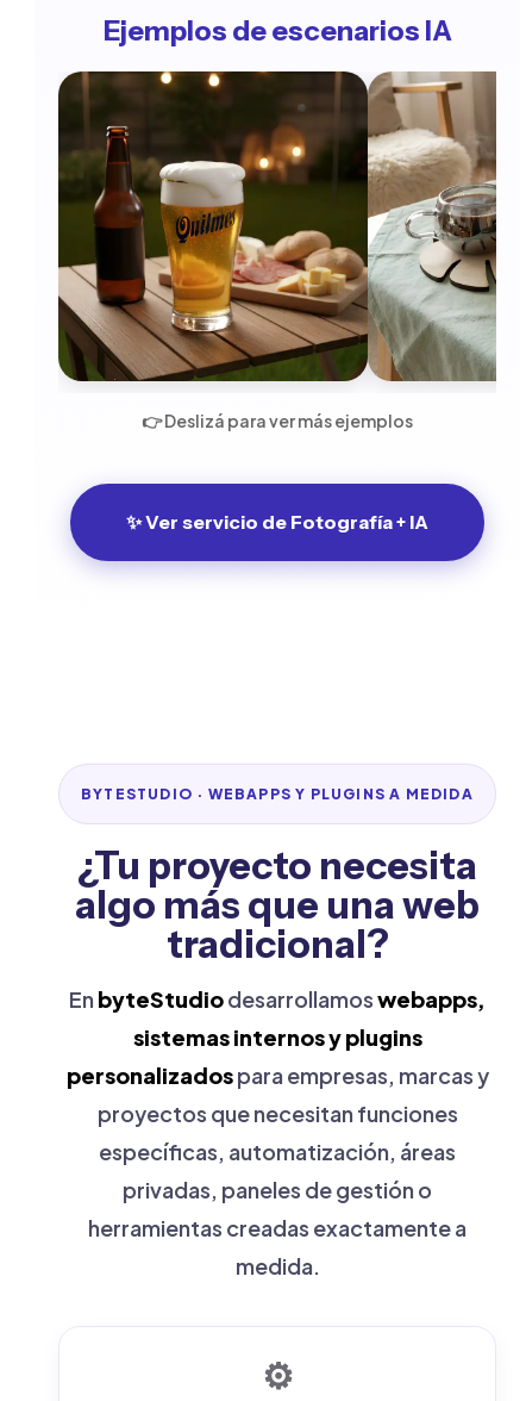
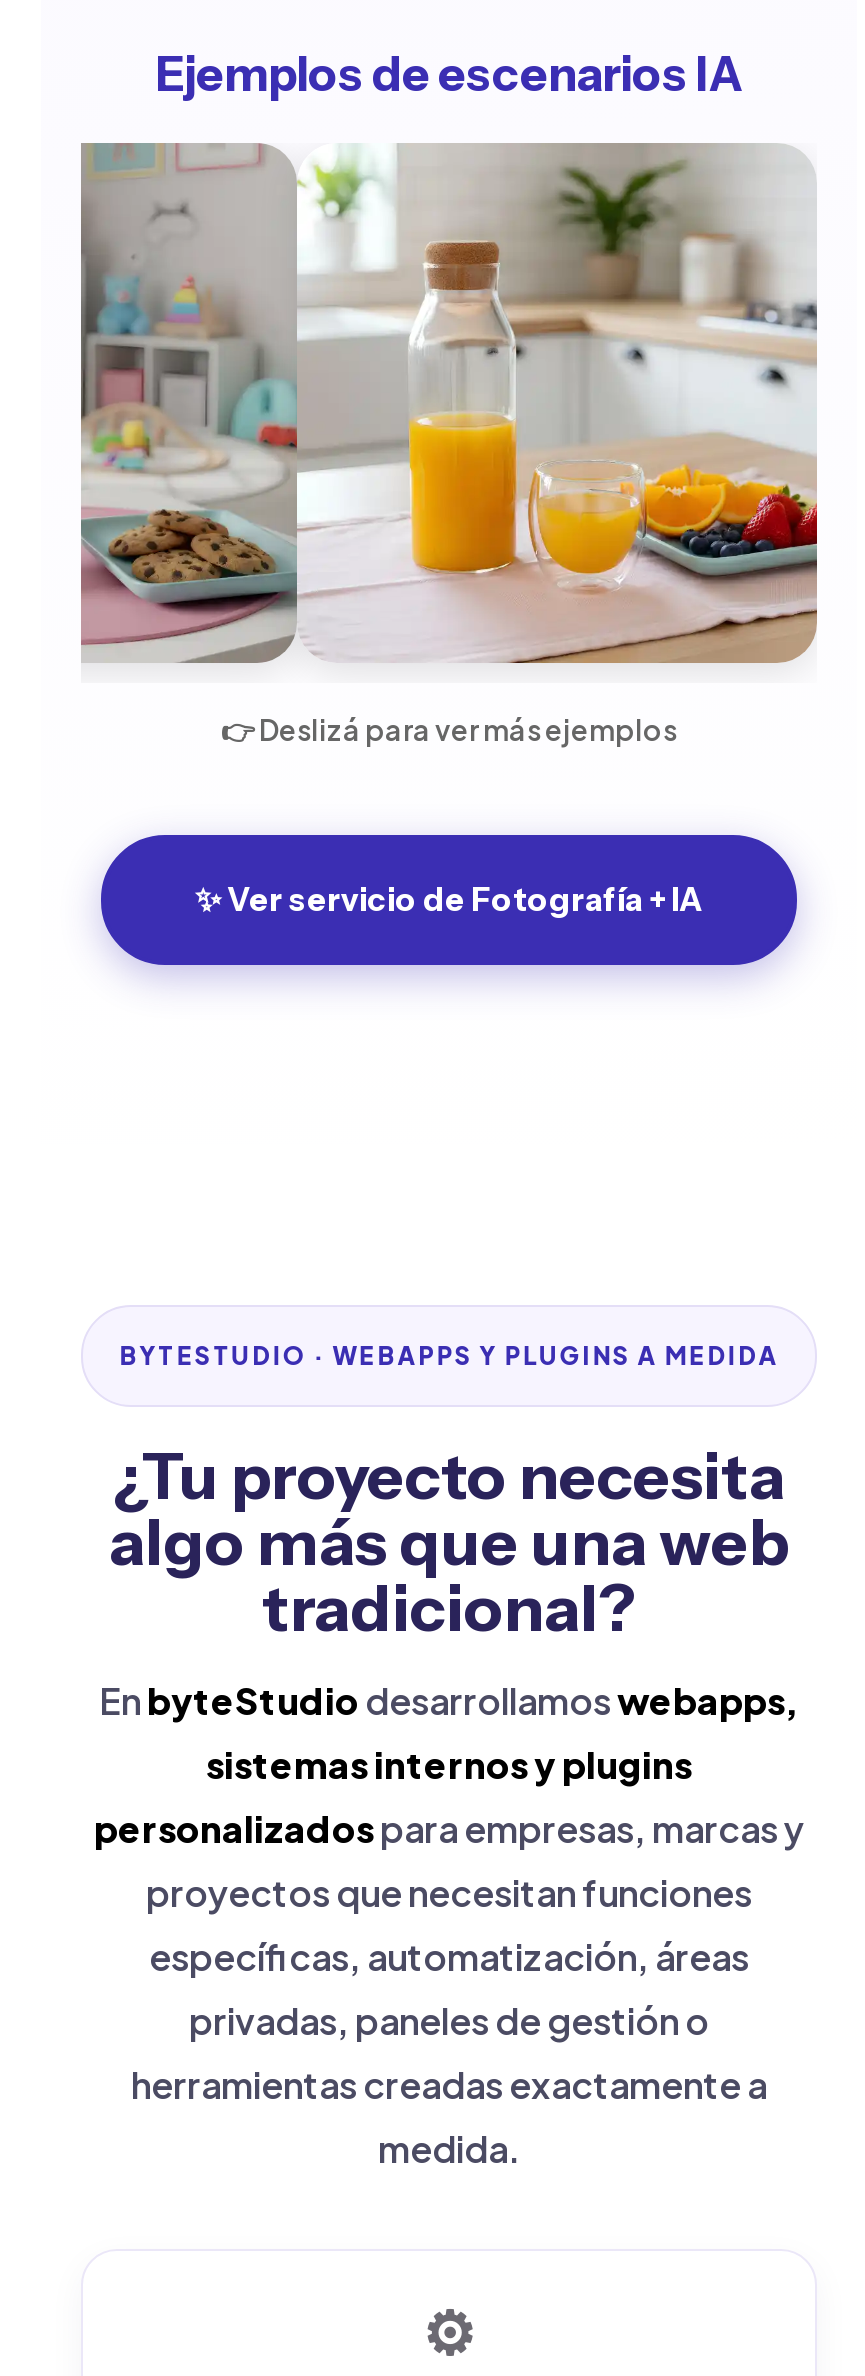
- [image]
+ [image]
